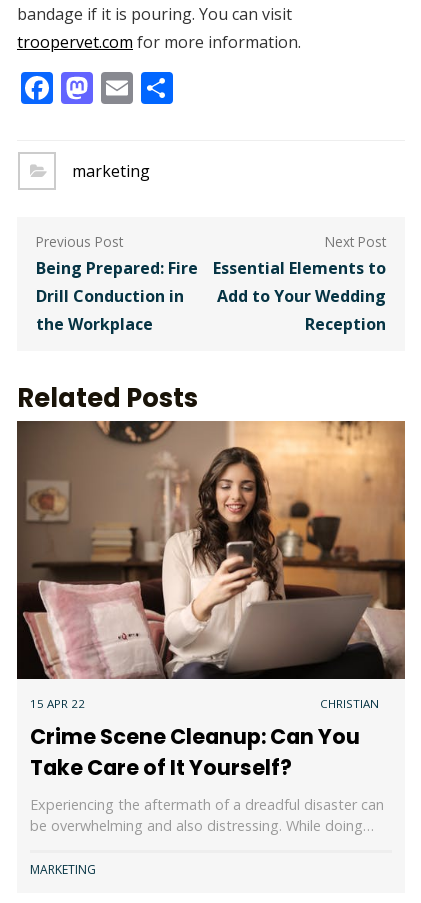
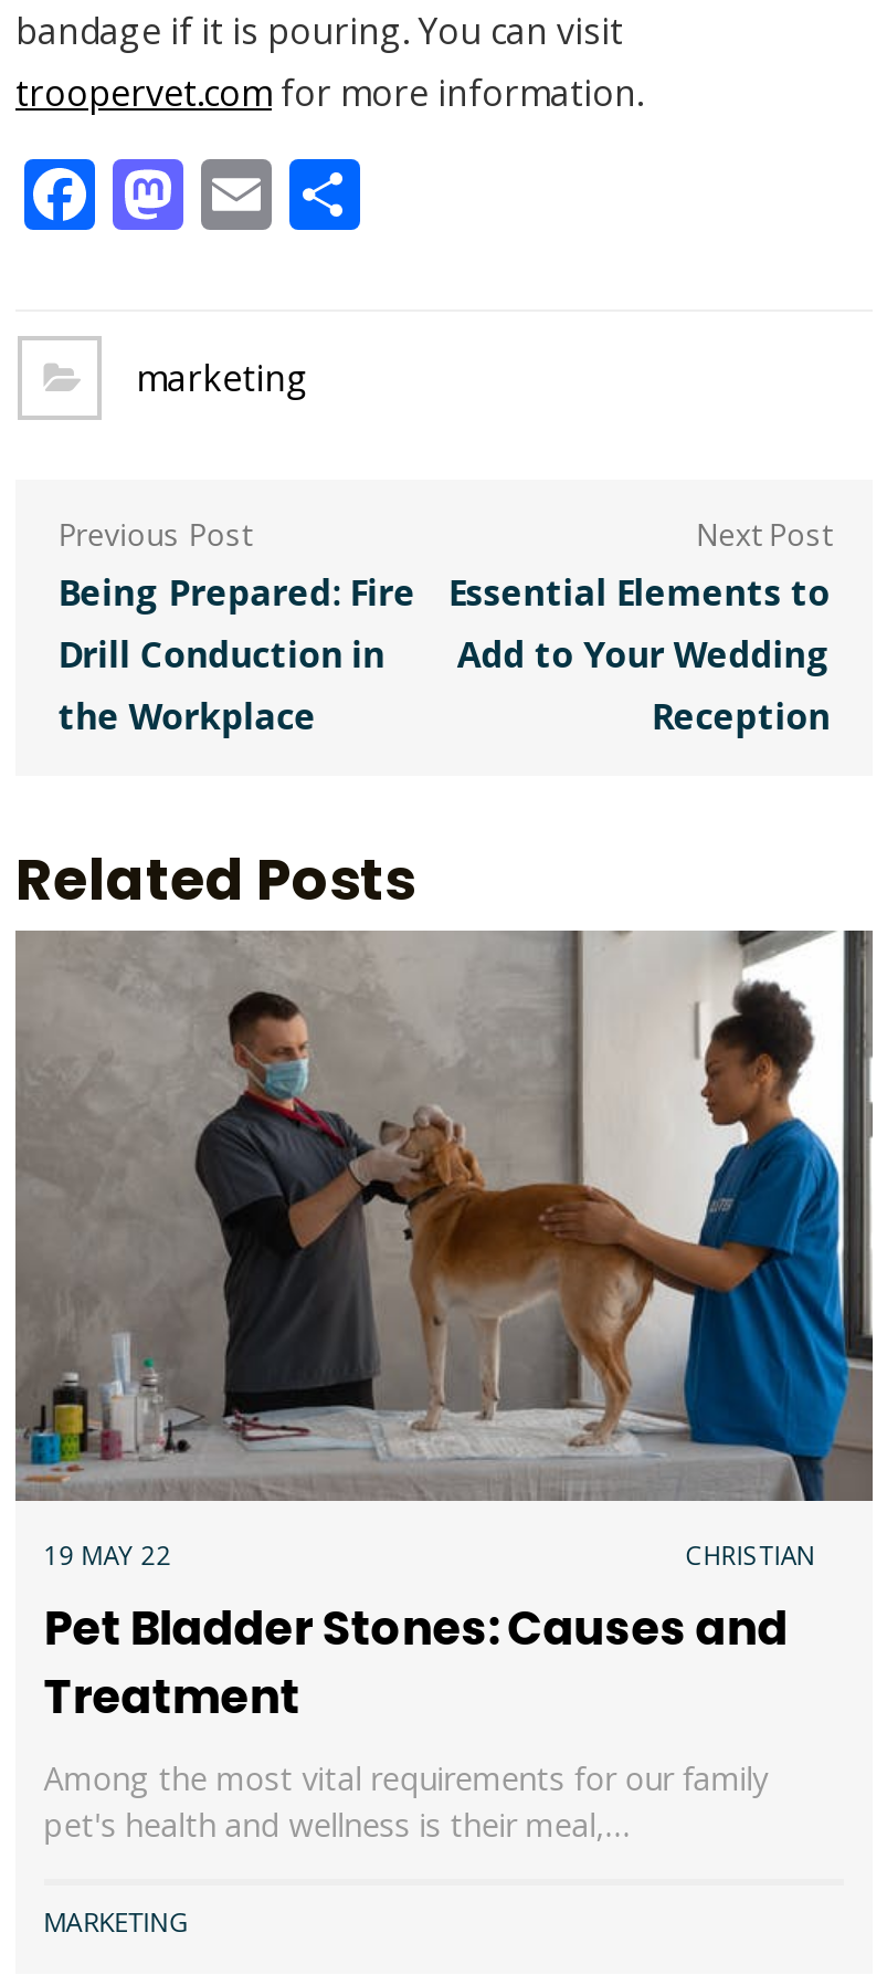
- [image]
- 15 APR 22
+ [image]
+ 19 MAY 22

- Crime Scene Cleanup: Can You
- Take Care of It Yourself?
- Experiencing the aftermath of a dreadful disaster can
- be overwhelming and also distressing. While doing…
+ Pet Bladder Stones: Causes and
+ Treatment
+ Among the most vital requirements for our family
+ pet's health and wellness is their meal,…
